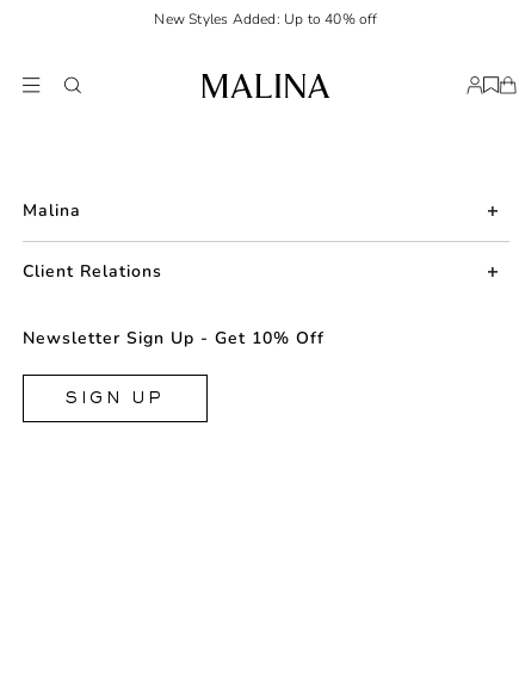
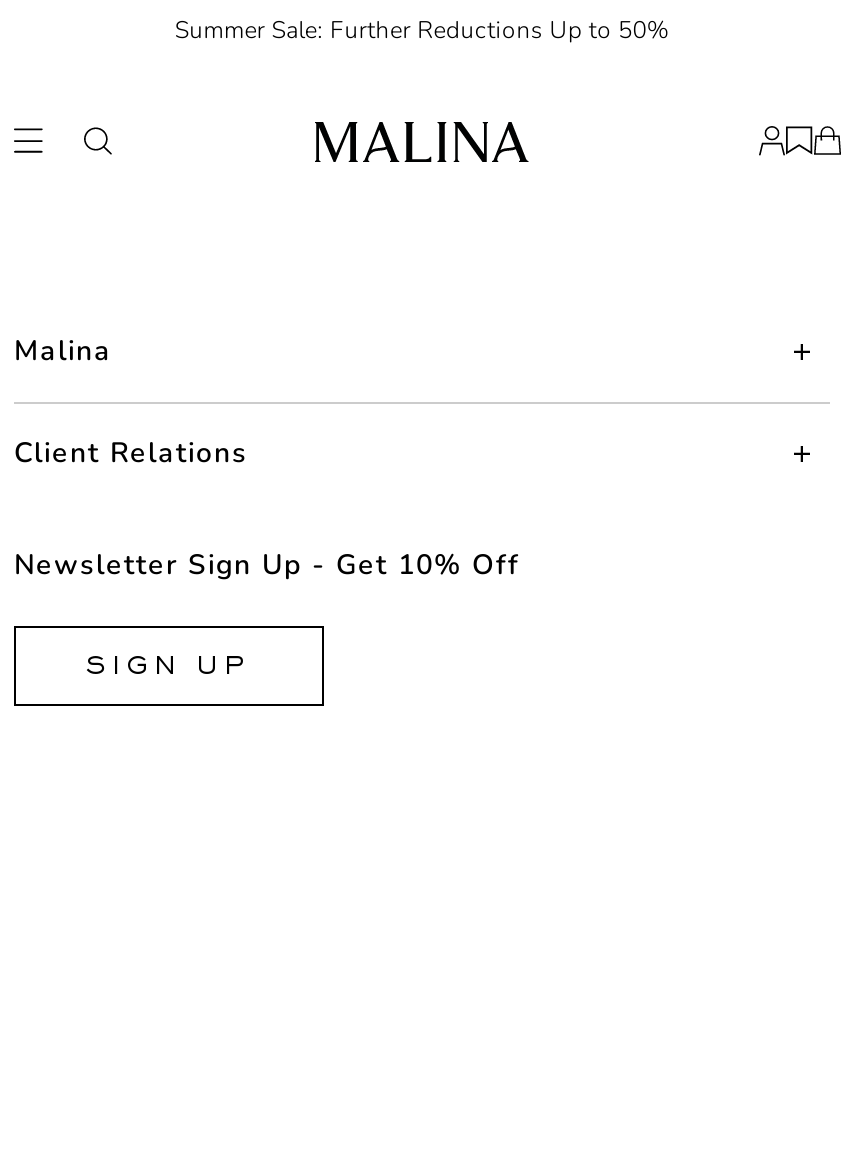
- New Styles Added: Up to 40% off
+ Summer Sale: Further Reductions Up to 50%
